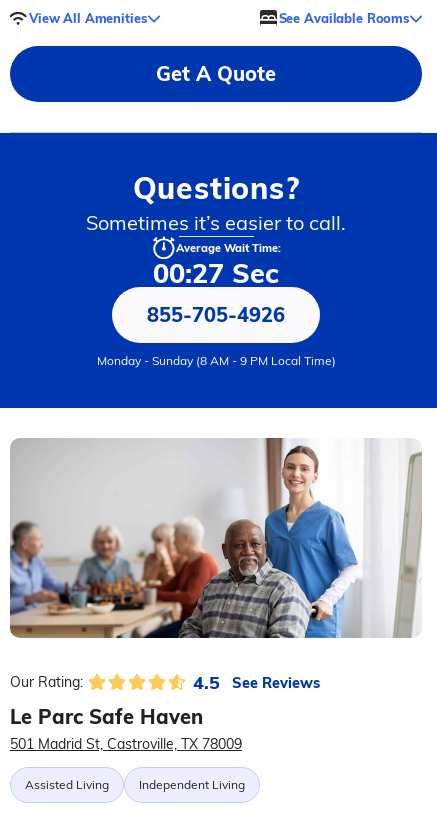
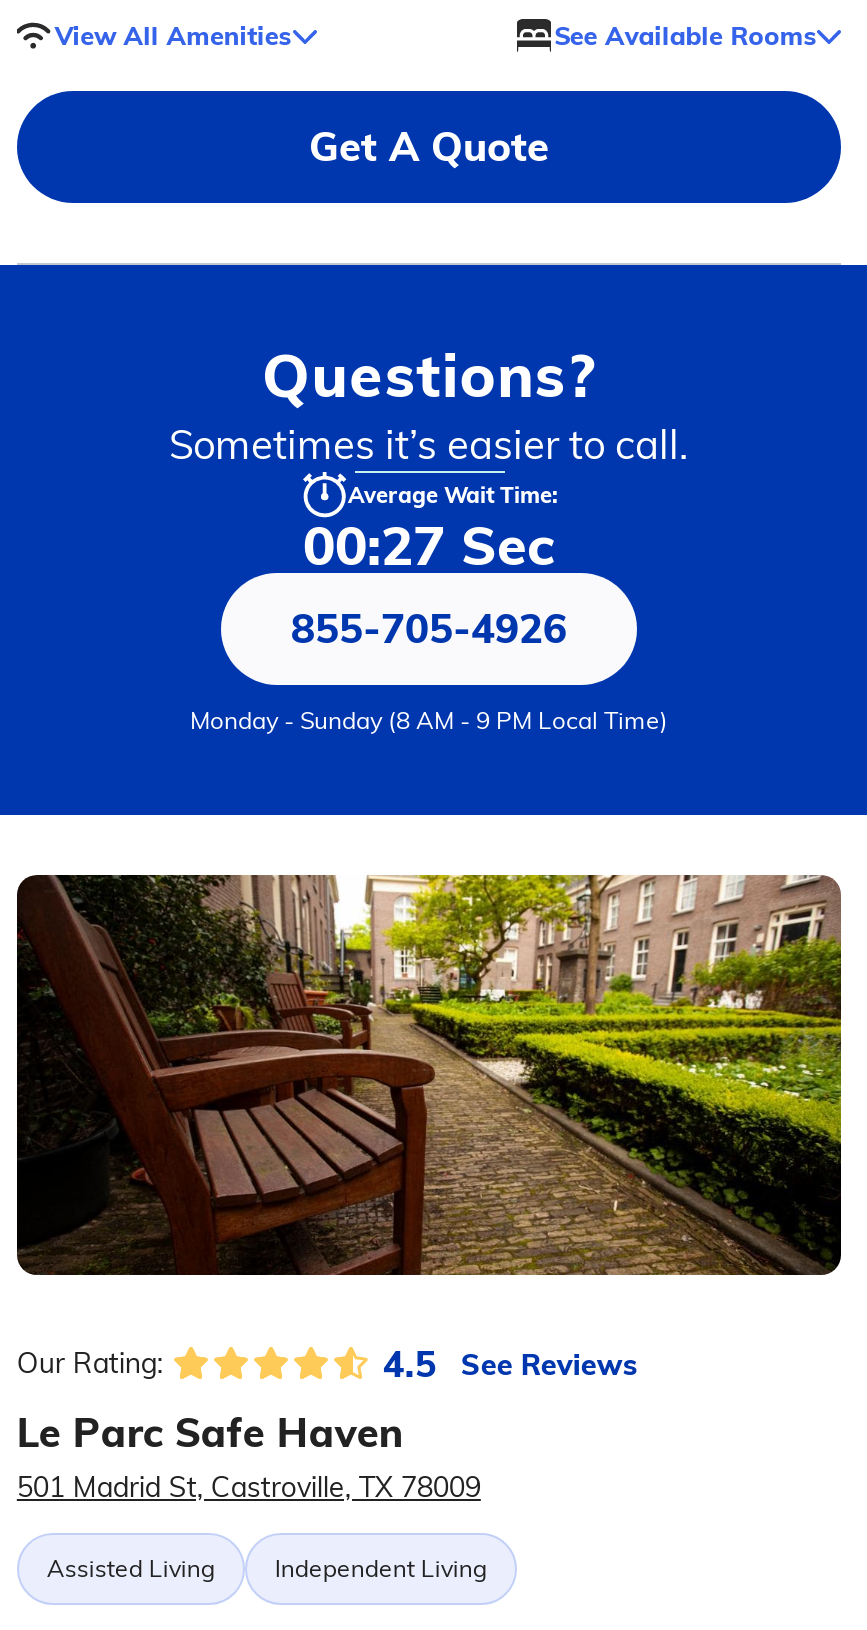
- [image]
+ [image]
